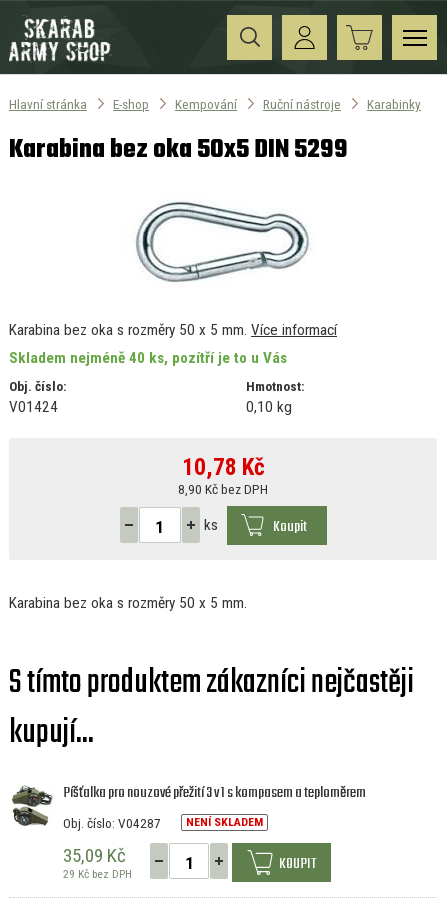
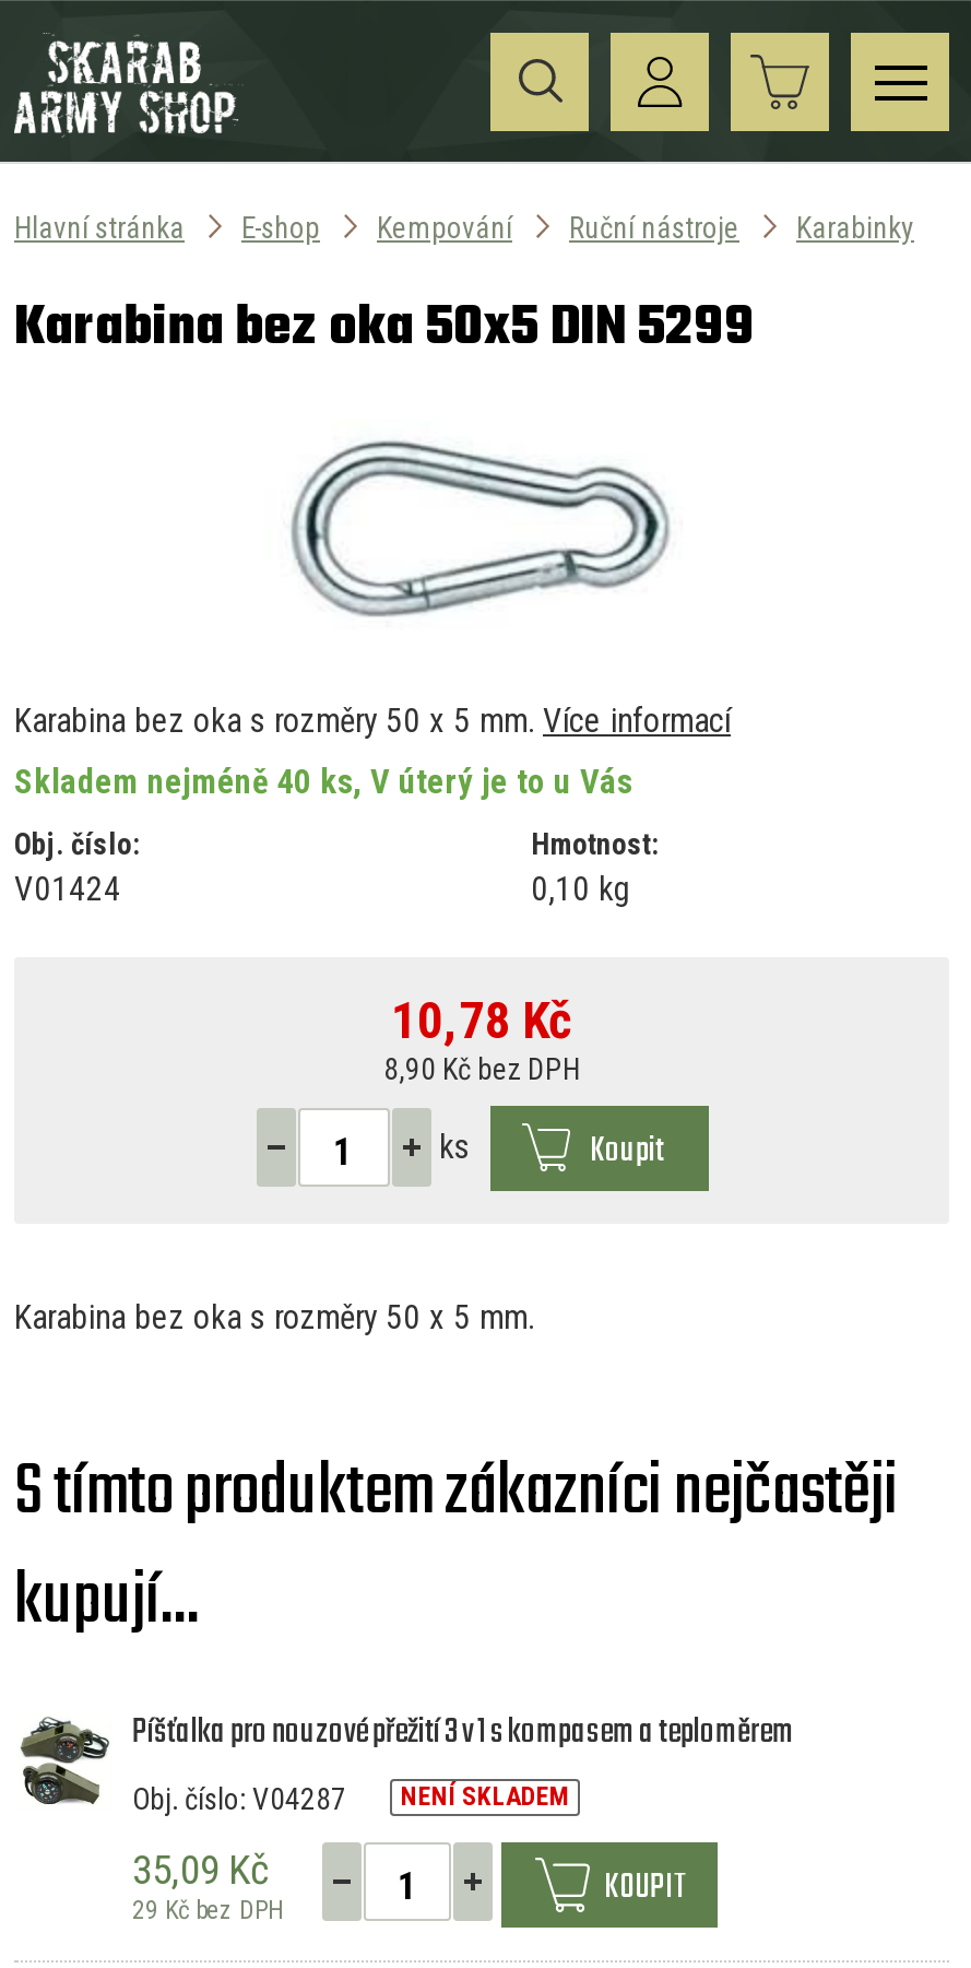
- Skladem nejméně 40 ks, pozítří je to u Vás
+ Skladem nejméně 40 ks, V úterý je to u Vás
